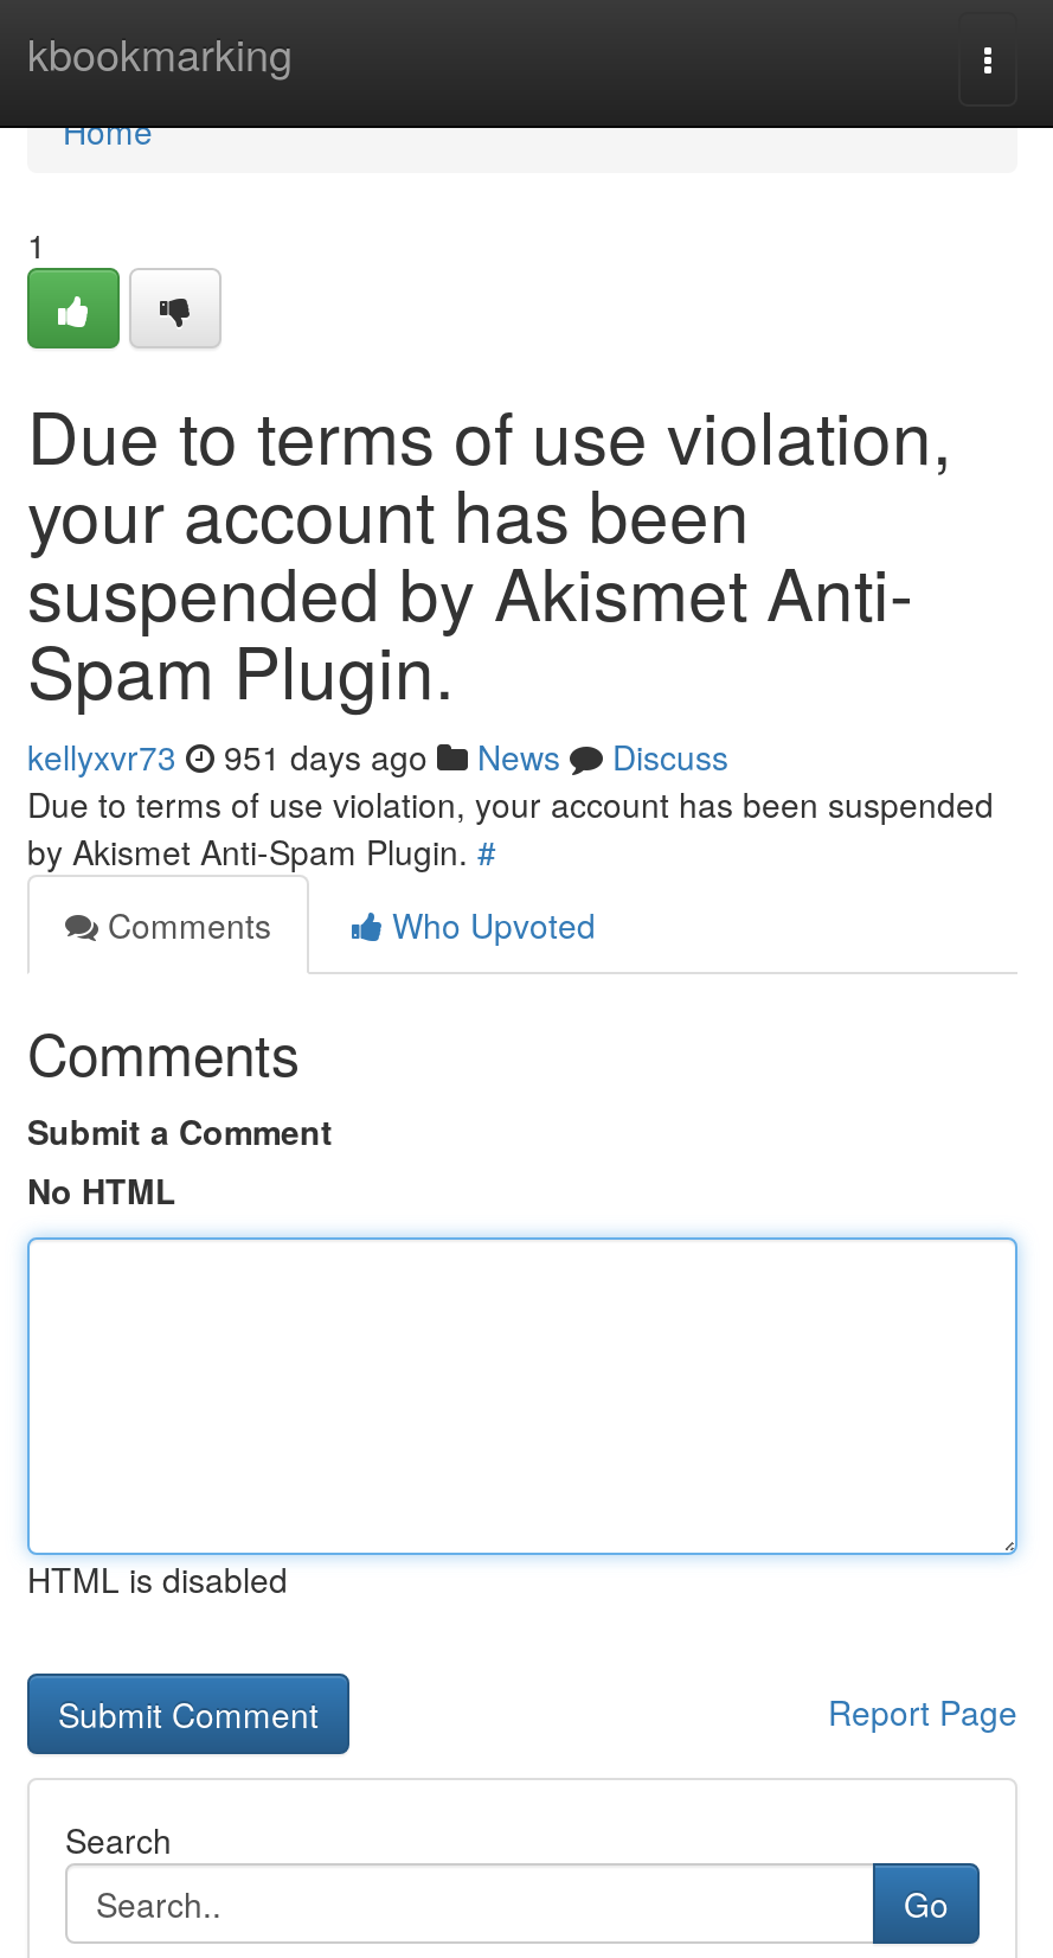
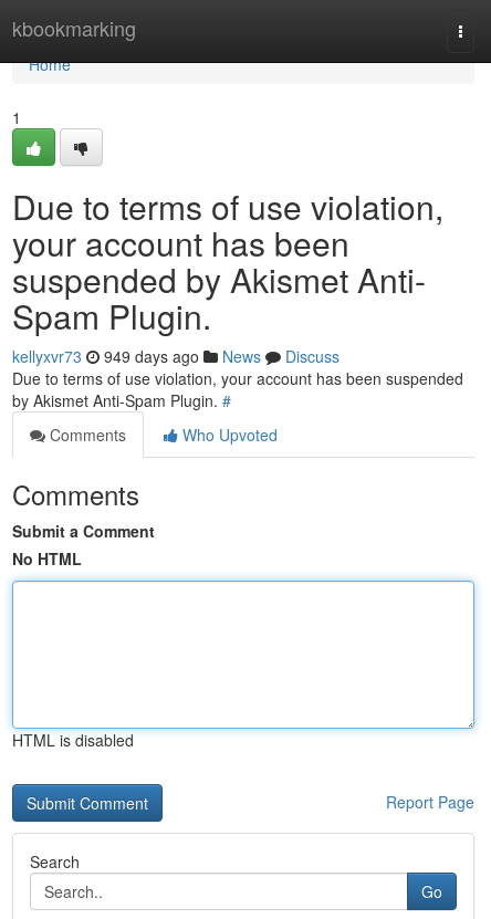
- kellyxvr73 951 days ago News Discuss
+ kellyxvr73 949 days ago News Discuss
